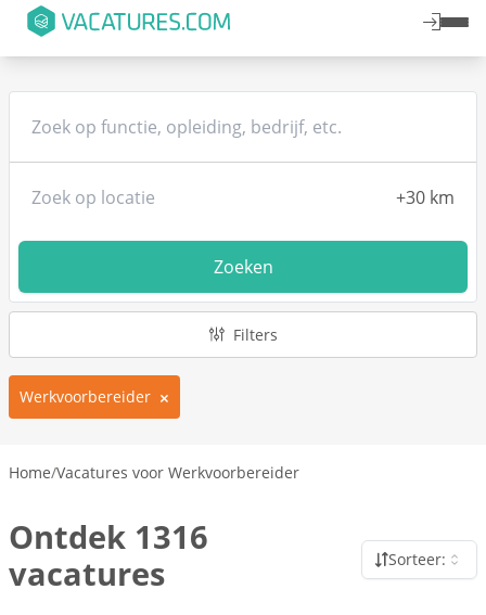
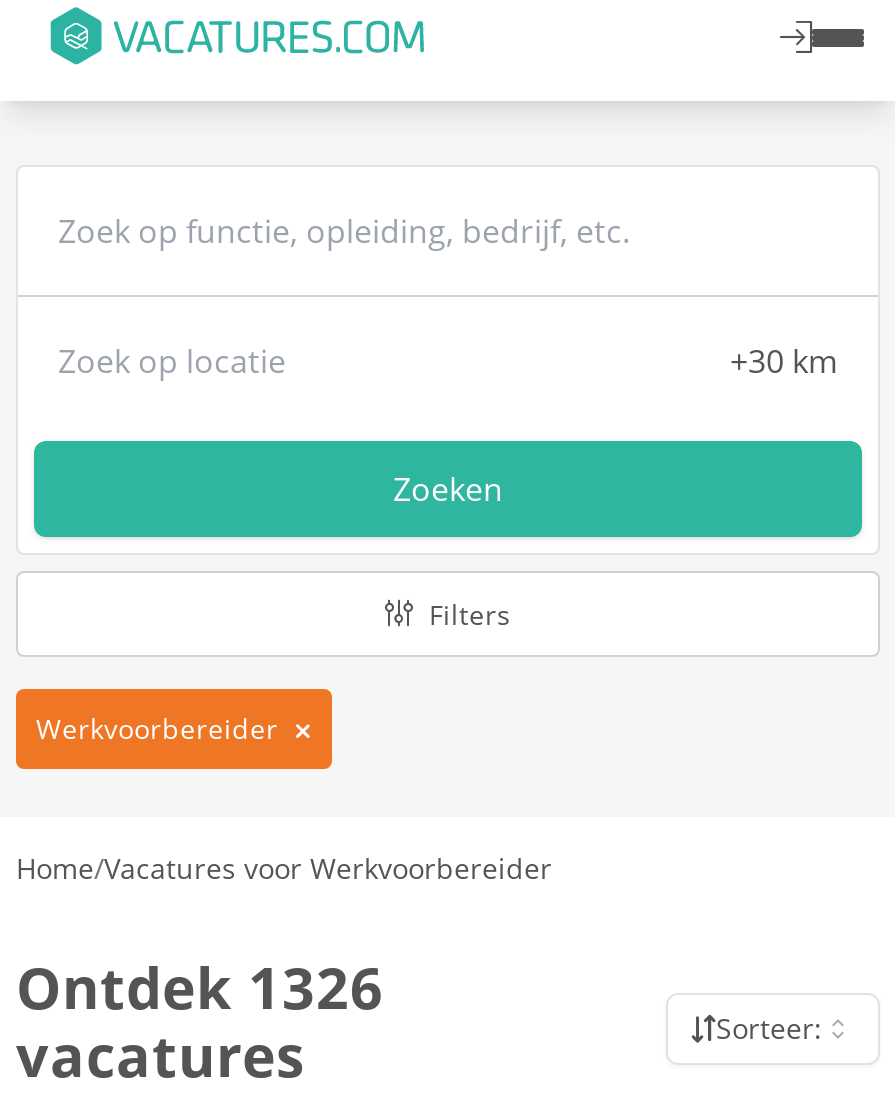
- Ontdek 1316
+ Ontdek 1326
